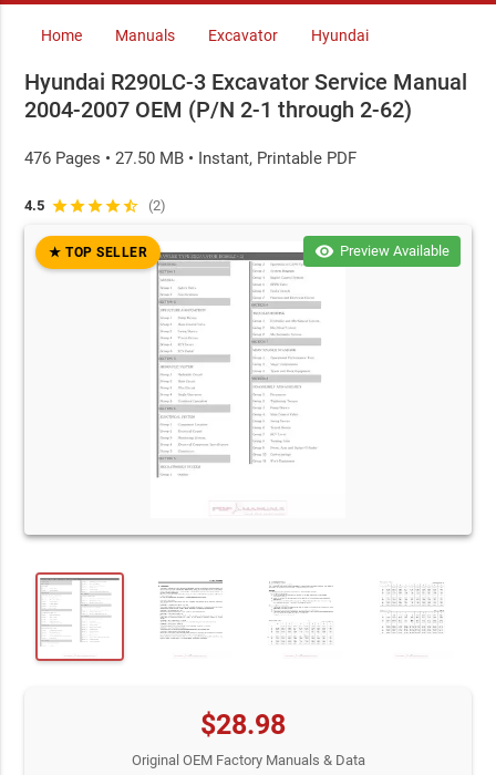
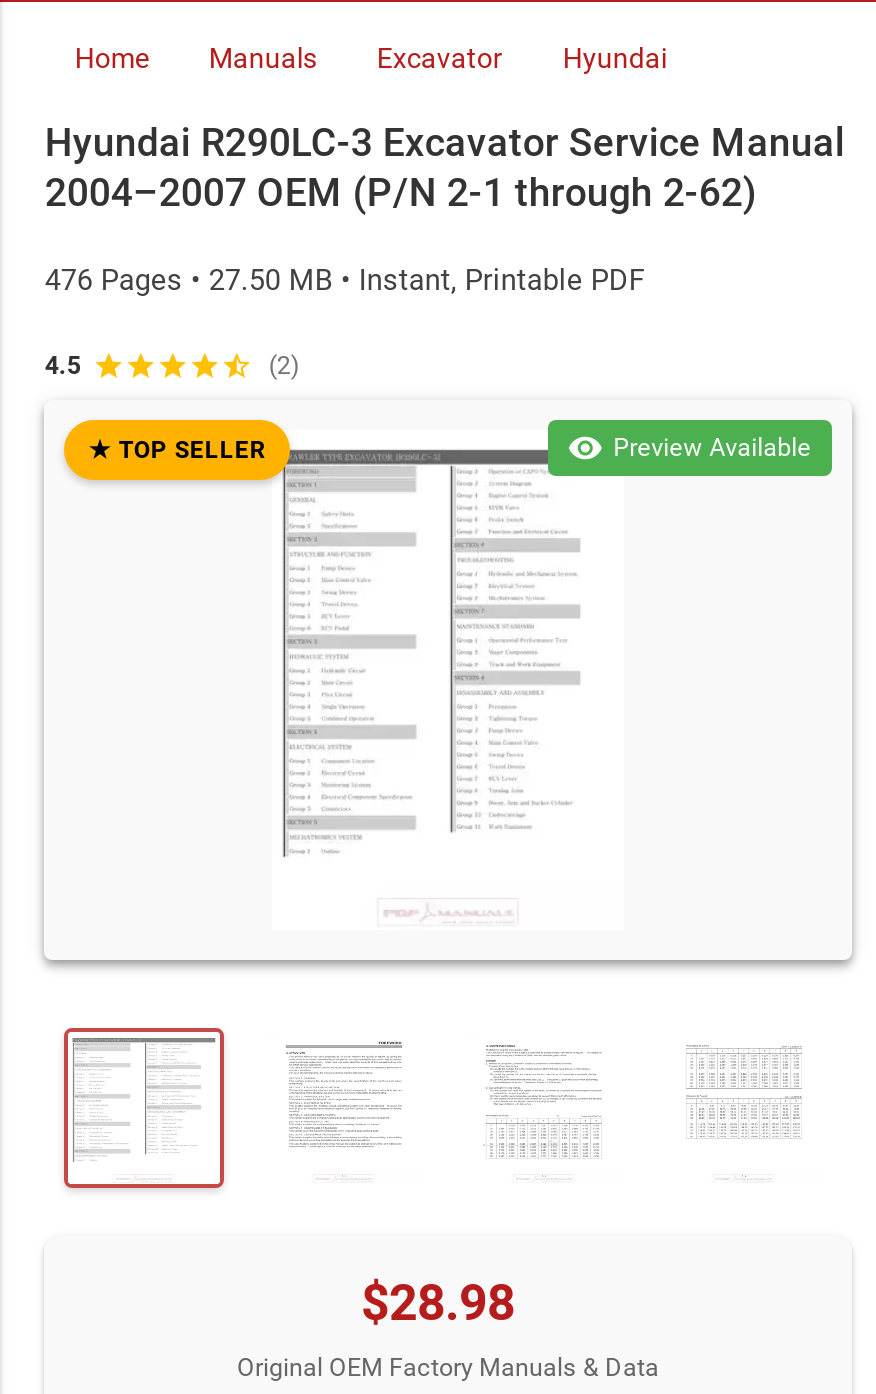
- 2004-2007 OEM (P/N 2-1 through 2-62)
+ 2004–2007 OEM (P/N 2-1 through 2-62)
